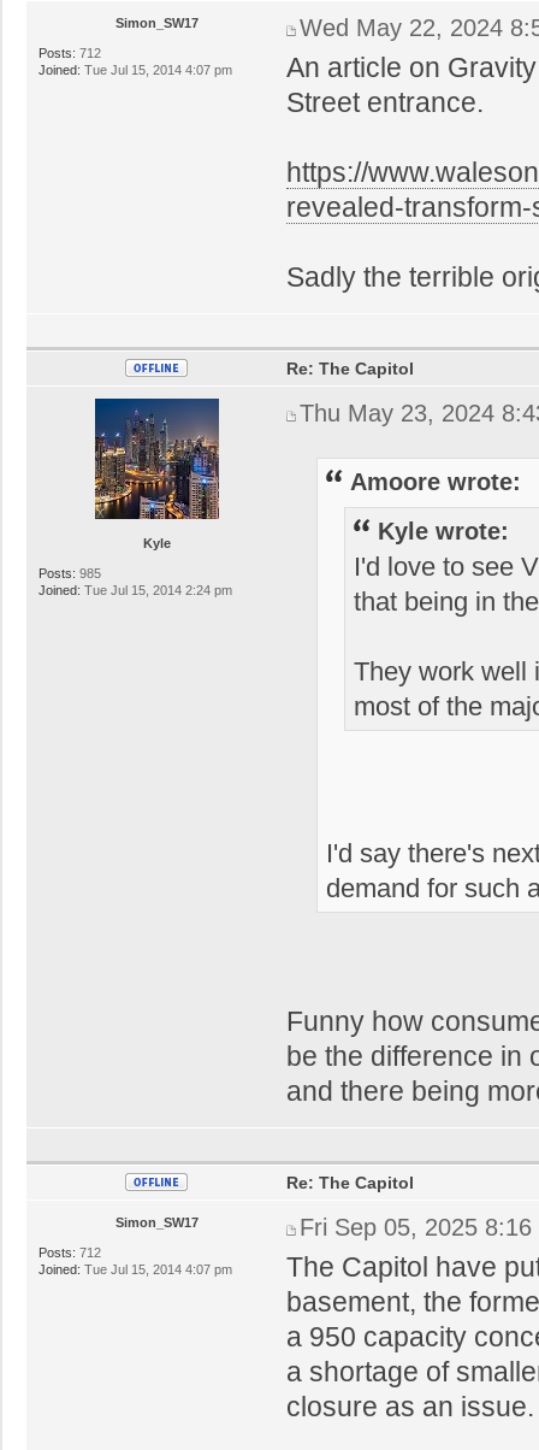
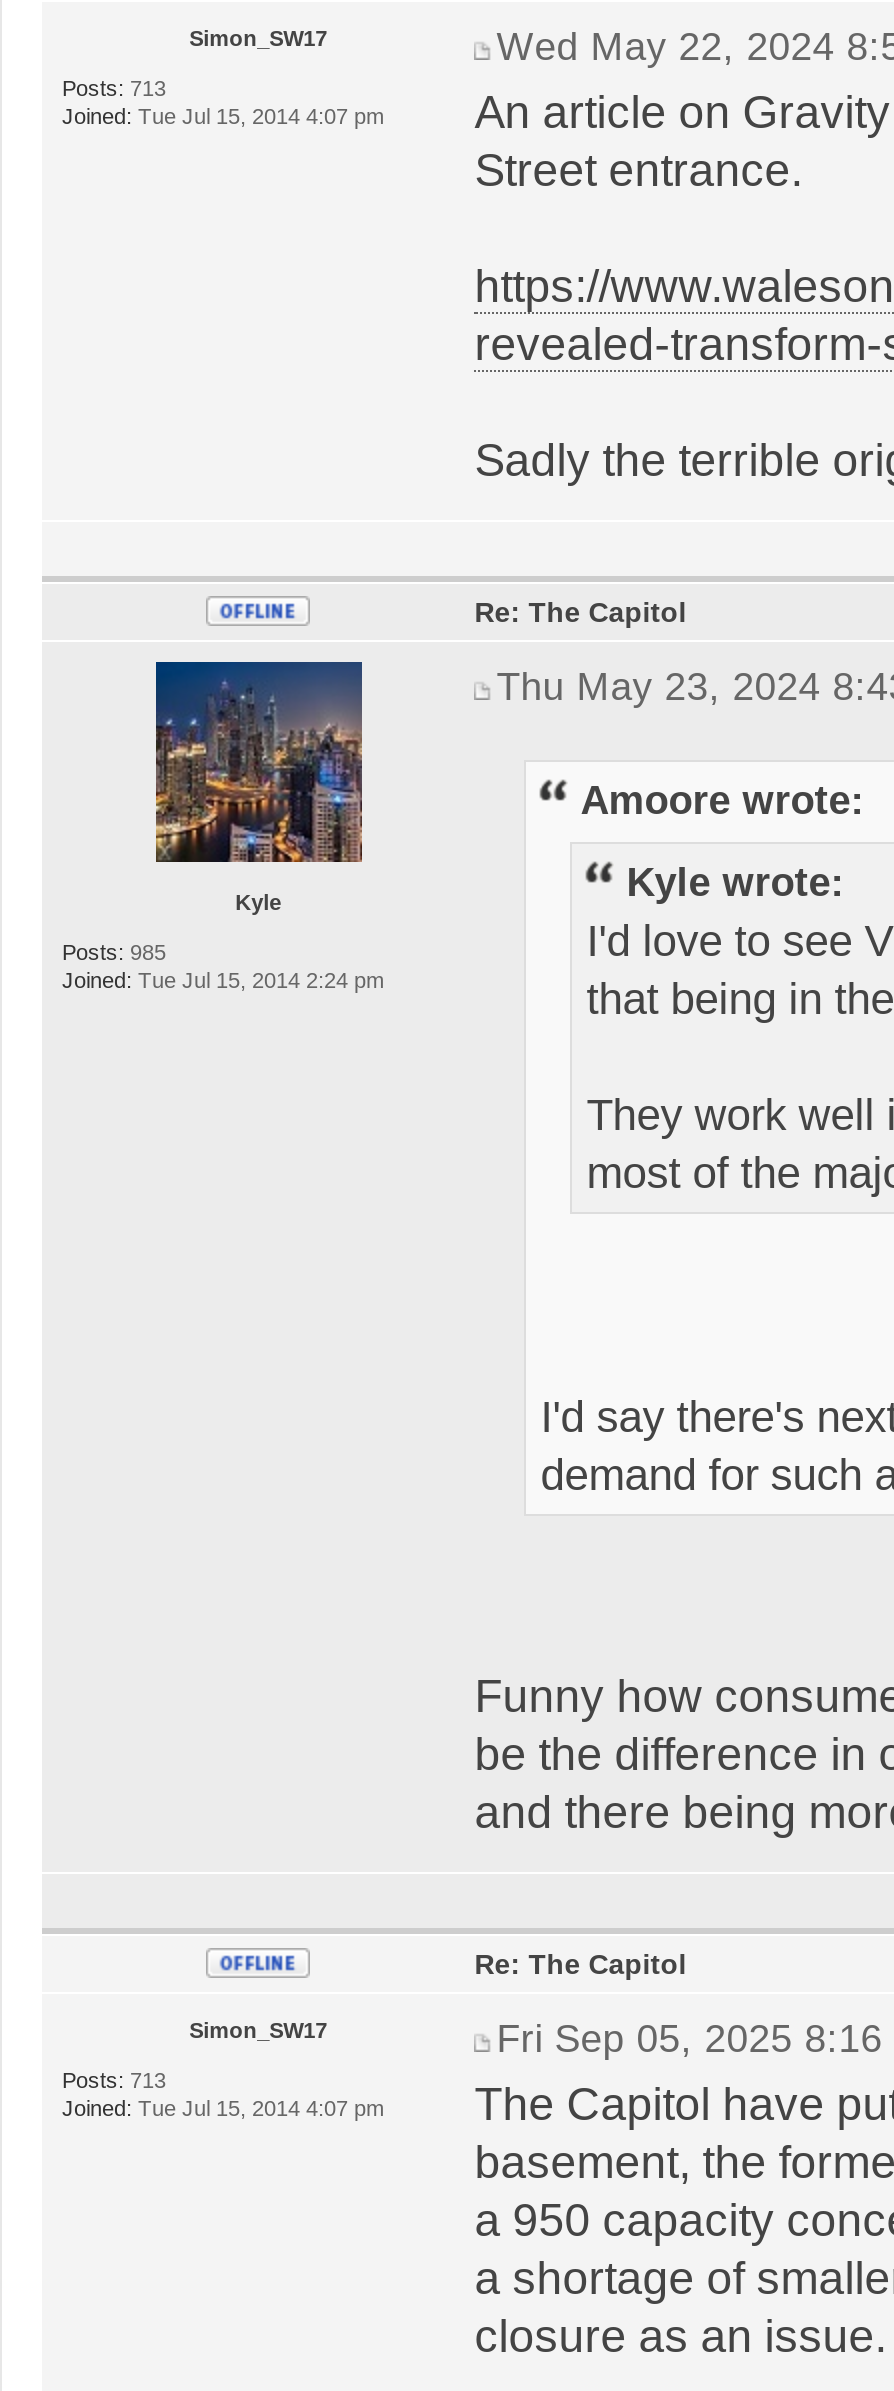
- Posts: 712
+ Posts: 713

- Posts: 712
+ Posts: 713
